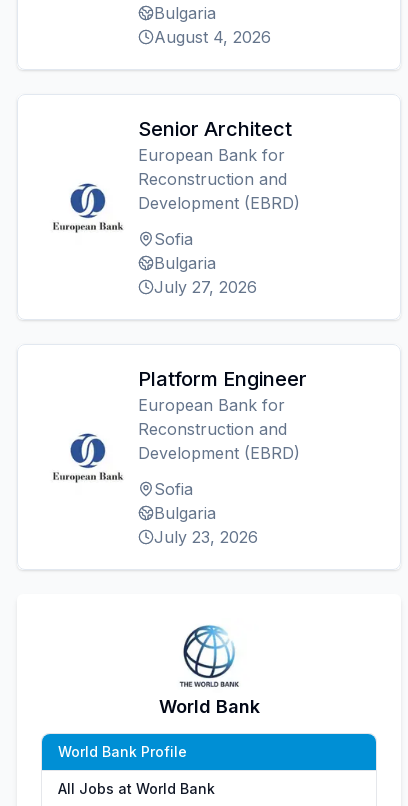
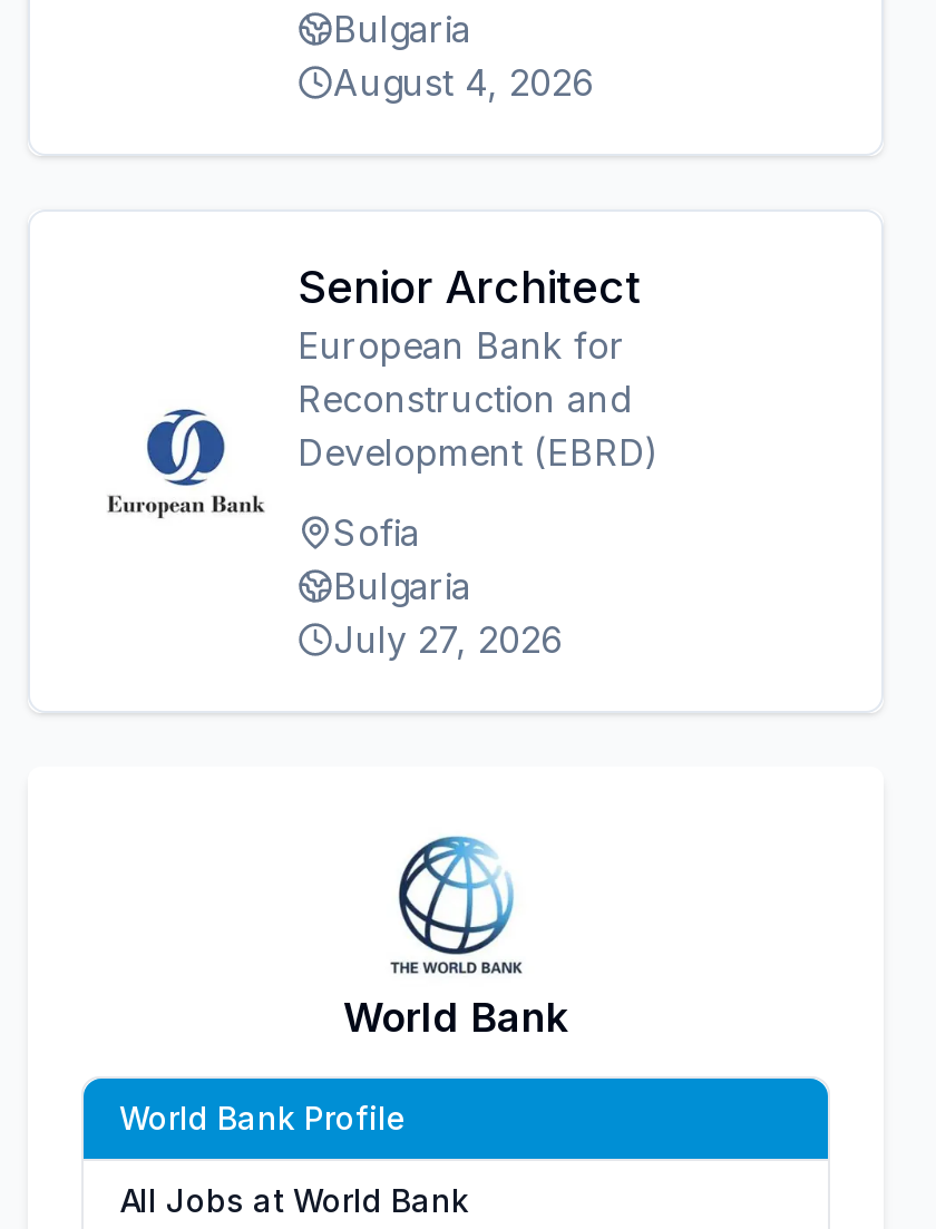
- Platform Engineer
- European Bank for
- Reconstruction and
- Development (EBRD)
- Sofia
- Bulgaria
- July 23, 2026
